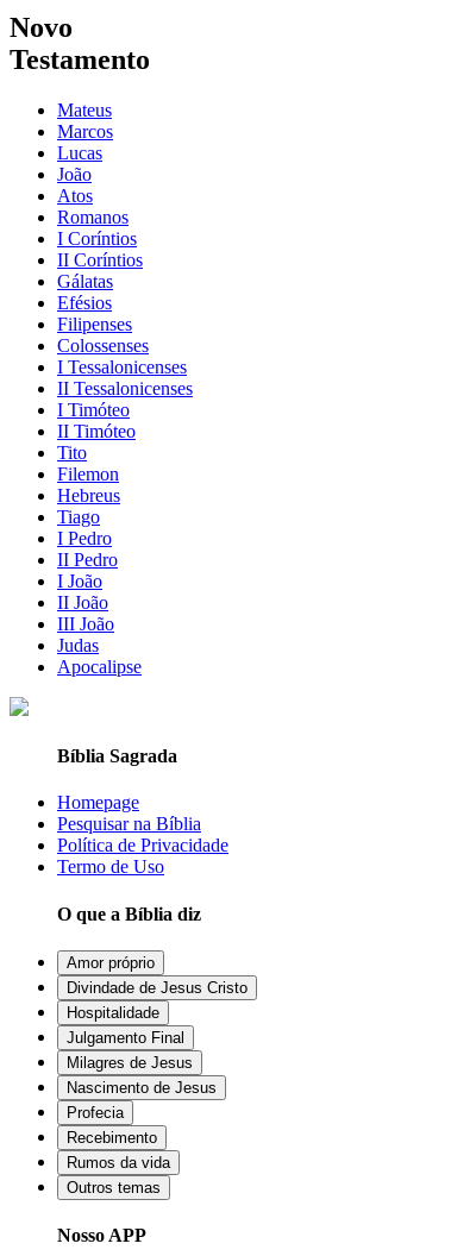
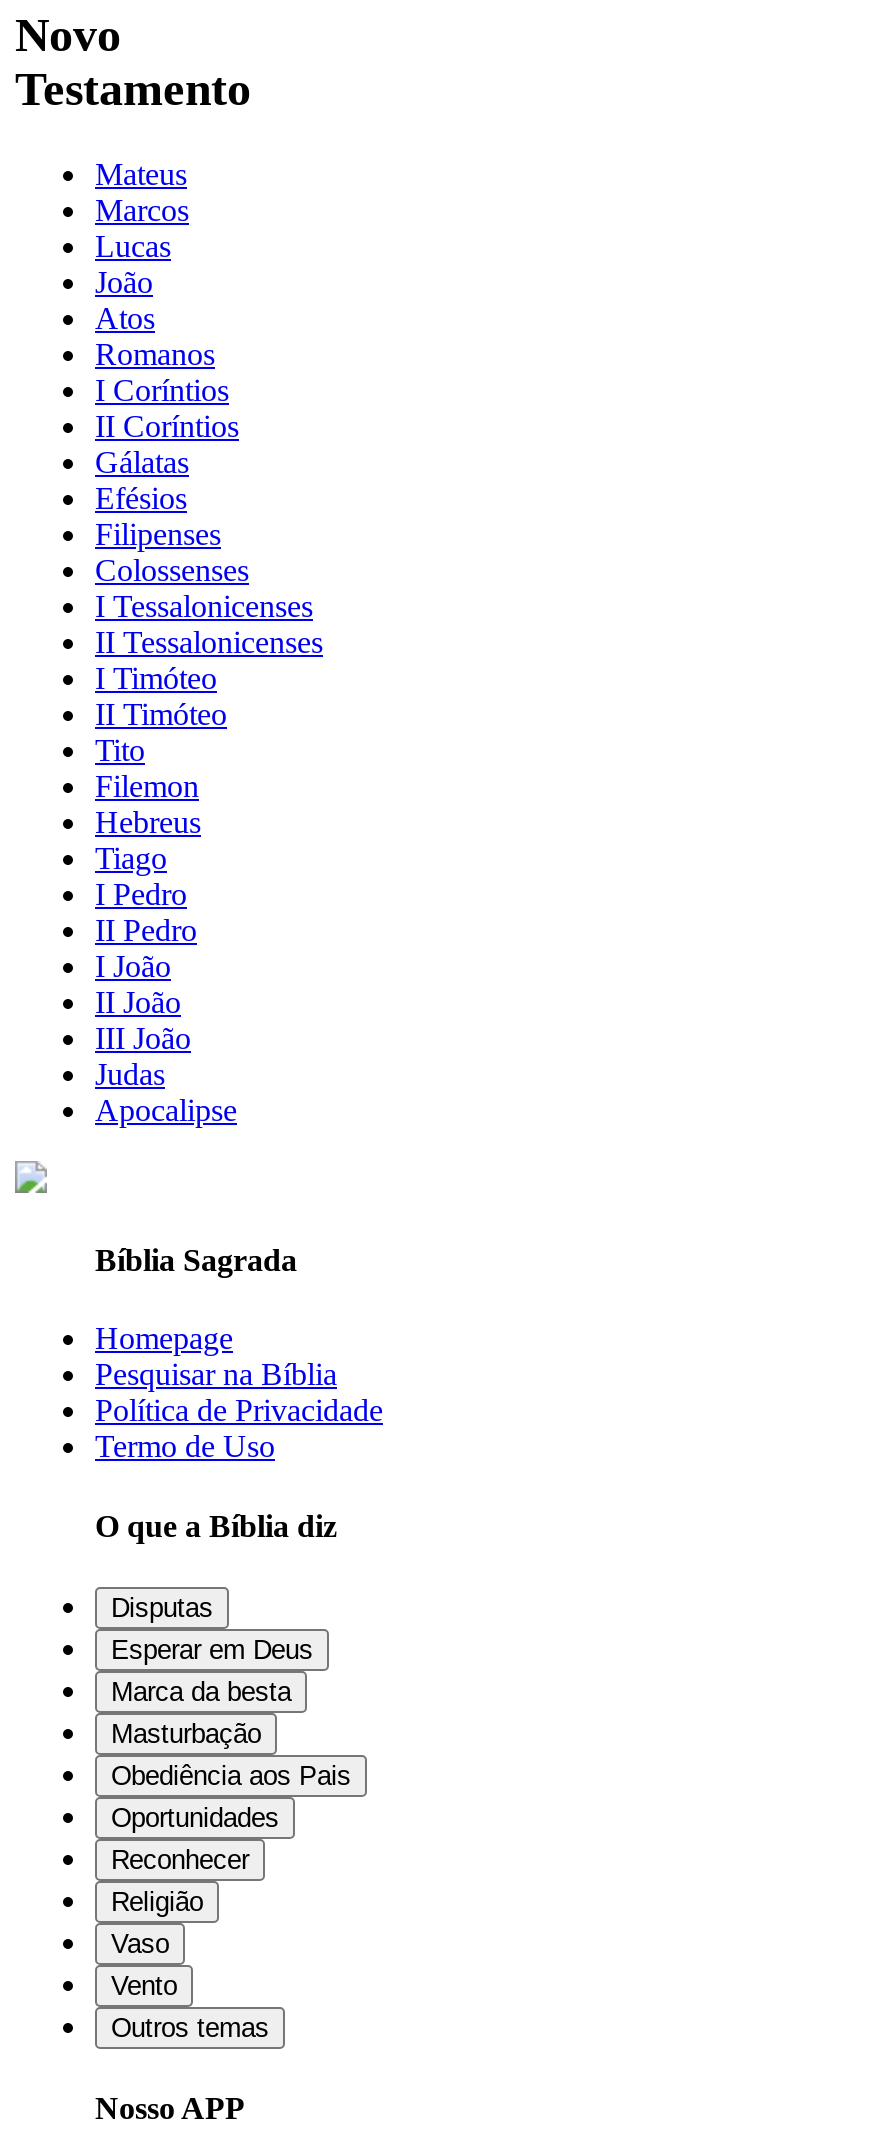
- Amor próprio
- Divindade de Jesus Cristo
- Hospitalidade
- Julgamento Final
- Milagres de Jesus
- Nascimento de Jesus
- Profecia
- Recebimento
- Rumos da vida
+ Disputas
+ Esperar em Deus
+ Marca da besta
+ Masturbação
+ Obediência aos Pais
+ Oportunidades
+ Reconhecer
+ Religião
+ Vaso
+ Vento
